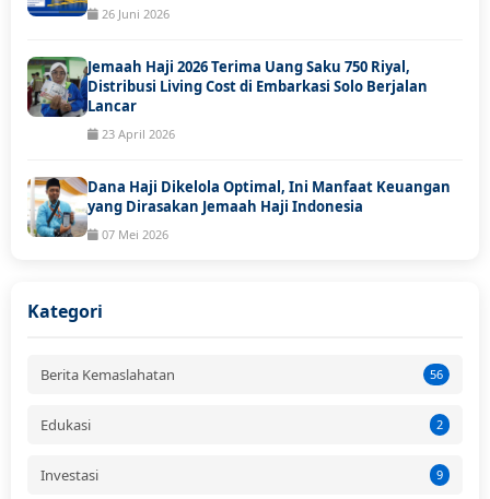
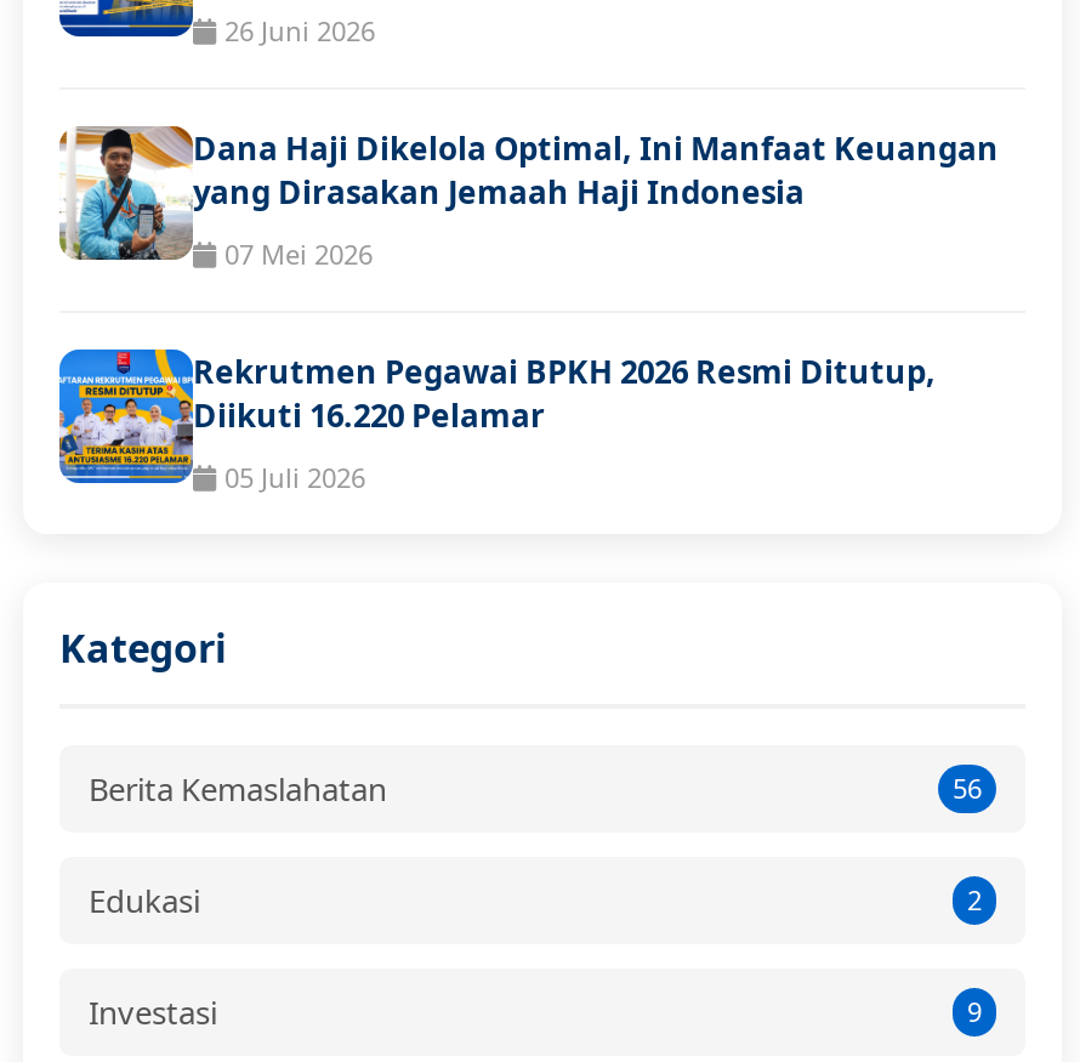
- [image]
- Jemaah Haji 2026 Terima Uang Saku 750 Riyal,
- Distribusi Living Cost di Embarkasi Solo Berjalan
- Lancar
- 23 April 2026

moved up: [image] | Dana Haji Dikelola Optimal, Ini Manfaat Keuangan | yang Dirasakan Jemaah Haji Indonesia | 07 Mei 2026

+ [image]
+ Rekrutmen Pegawai BPKH 2026 Resmi Ditutup,
+ Diikuti 16.220 Pelamar
+ 05 Juli 2026
